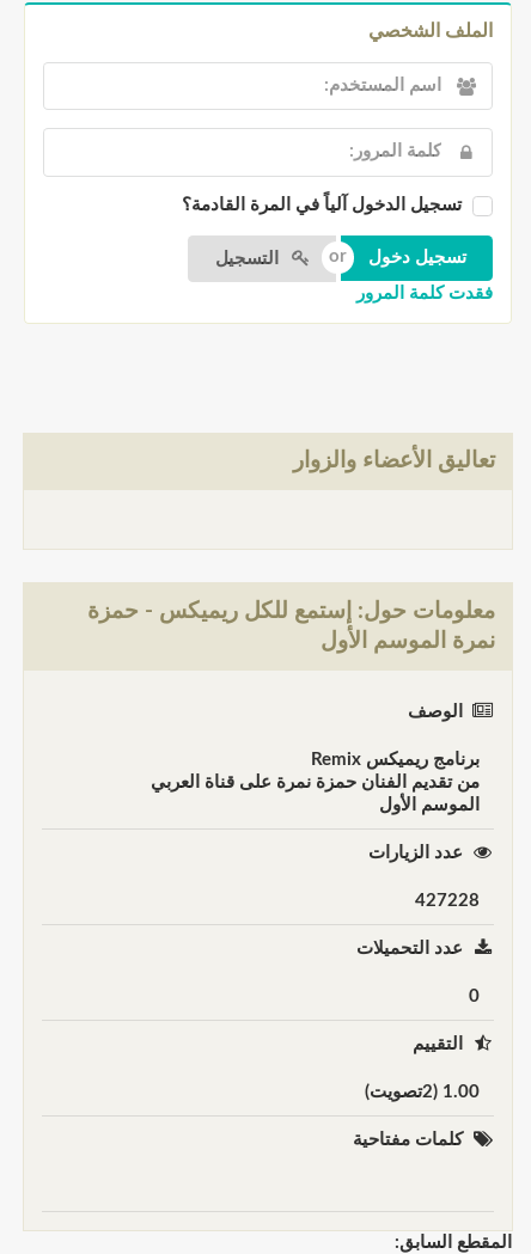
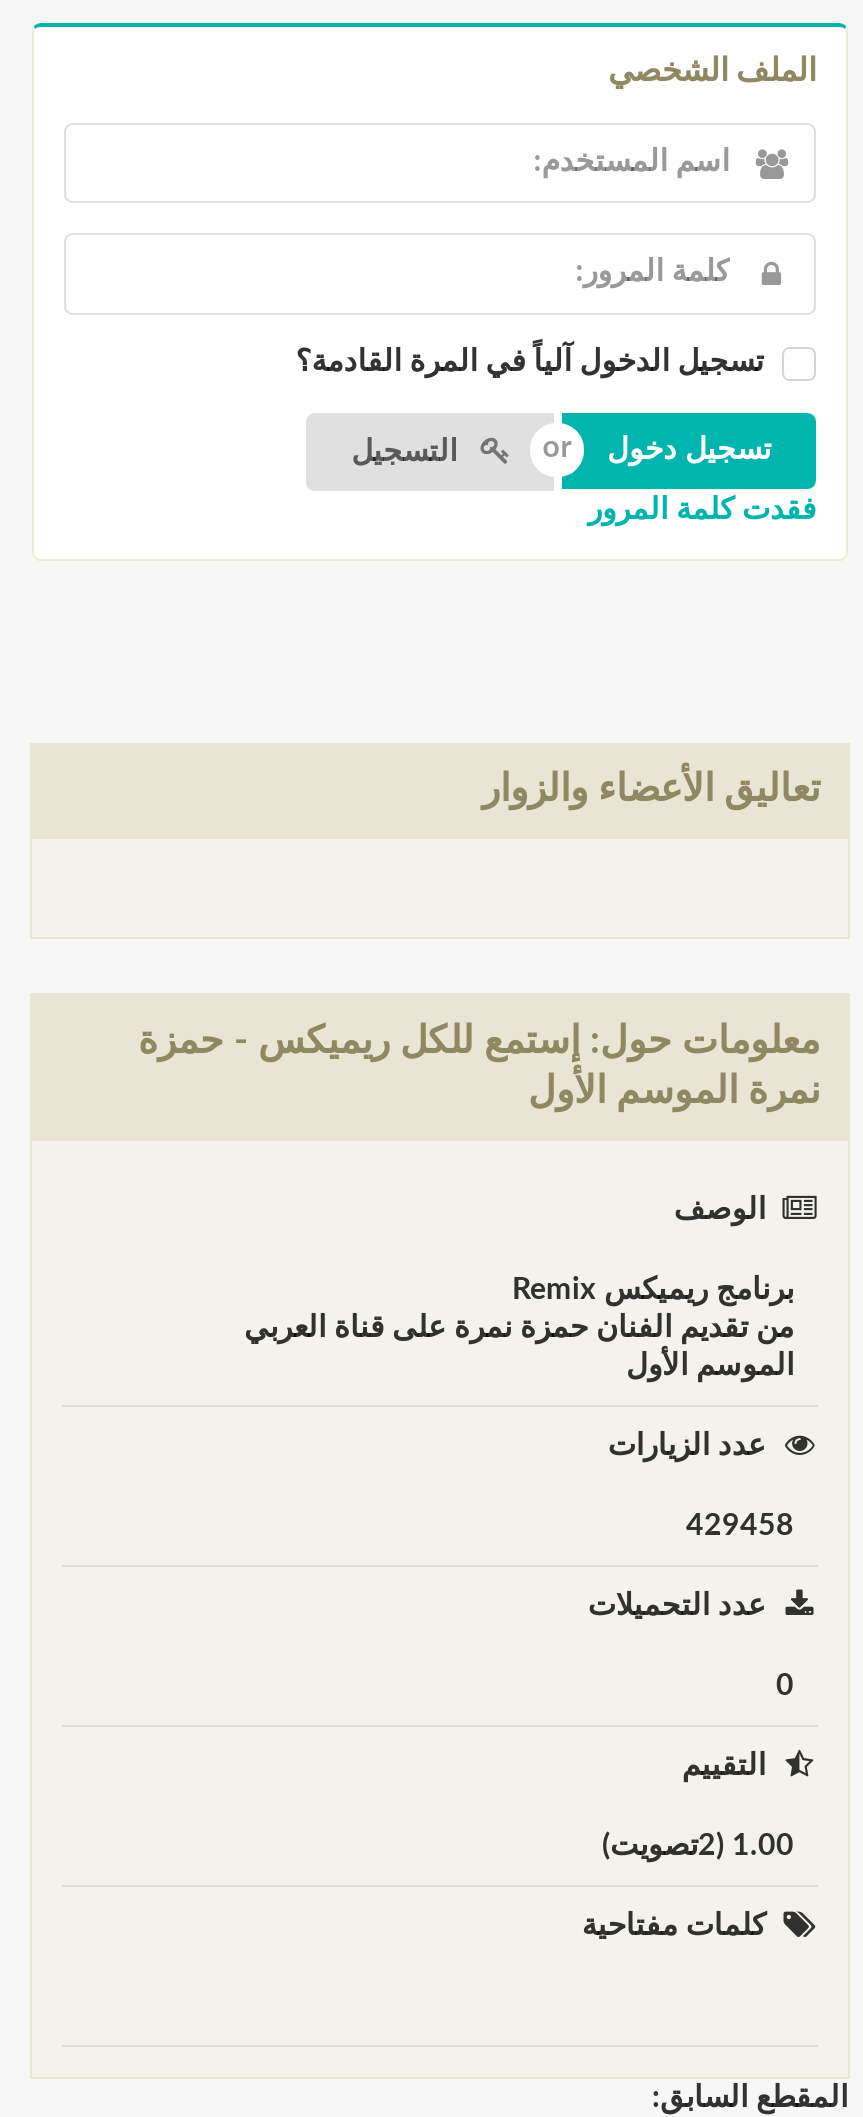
- 427228
+ 429458
